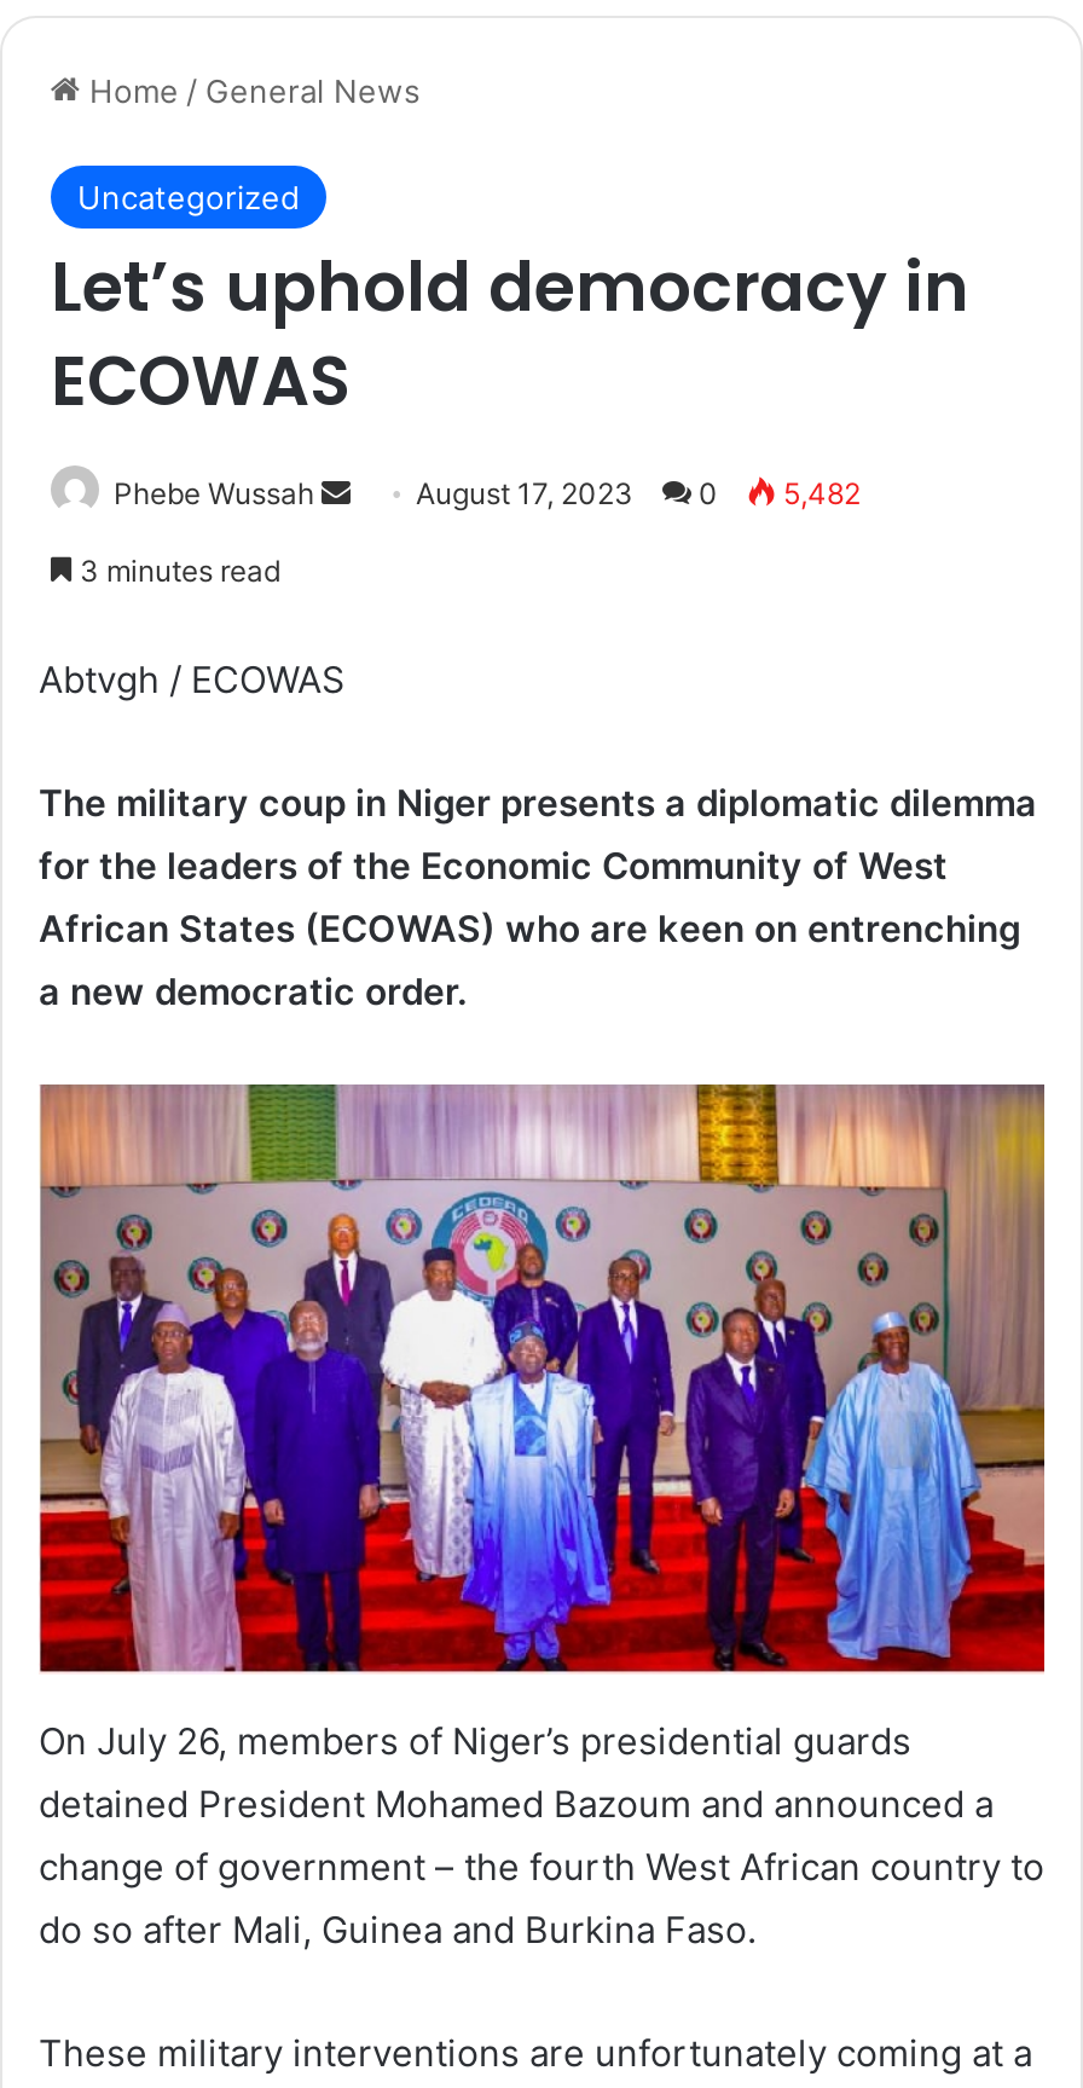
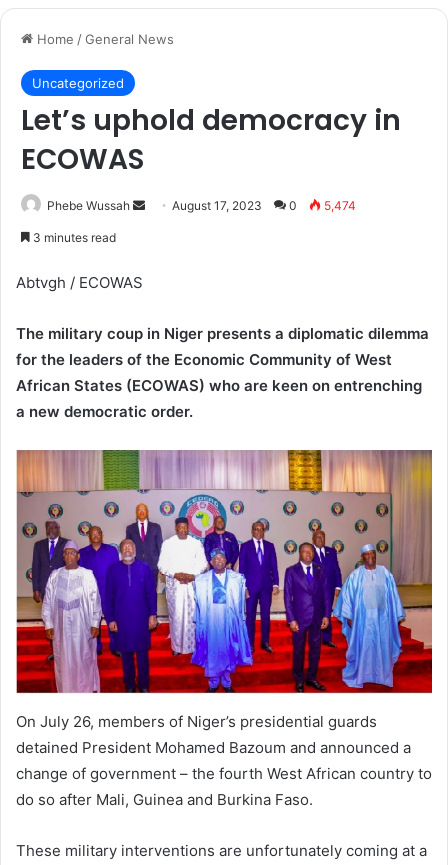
- 5,482
+ 5,474
